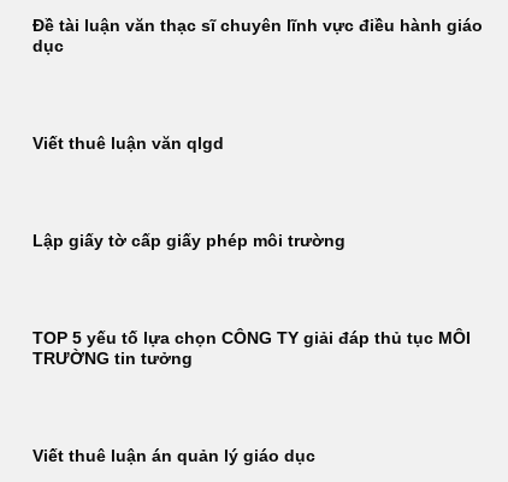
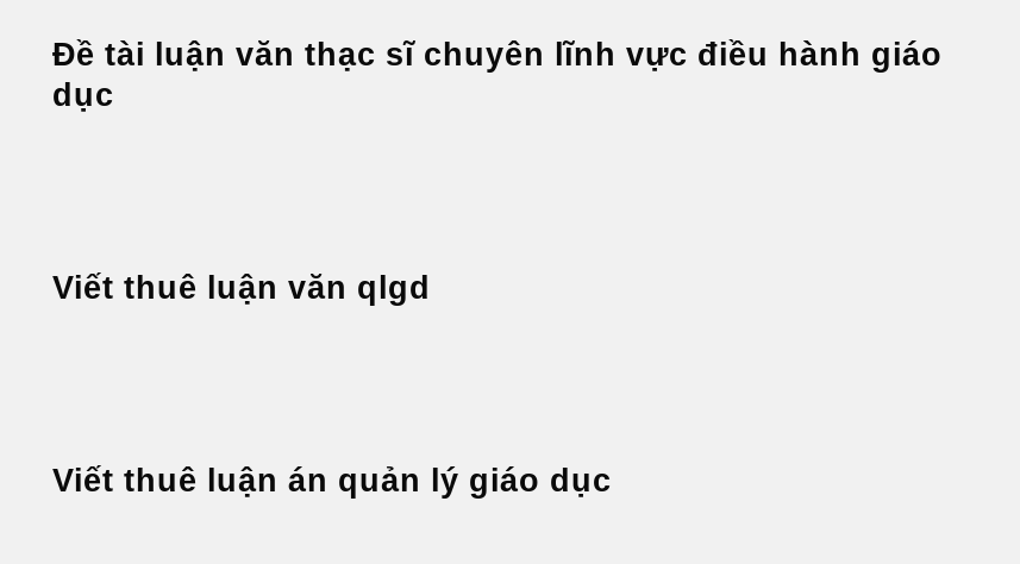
- Lập giấy tờ cấp giấy phép môi trường

- TOP 5 yếu tố lựa chọn CÔNG TY giải đáp thủ tục MÔI
- TRƯỜNG tin tưởng
